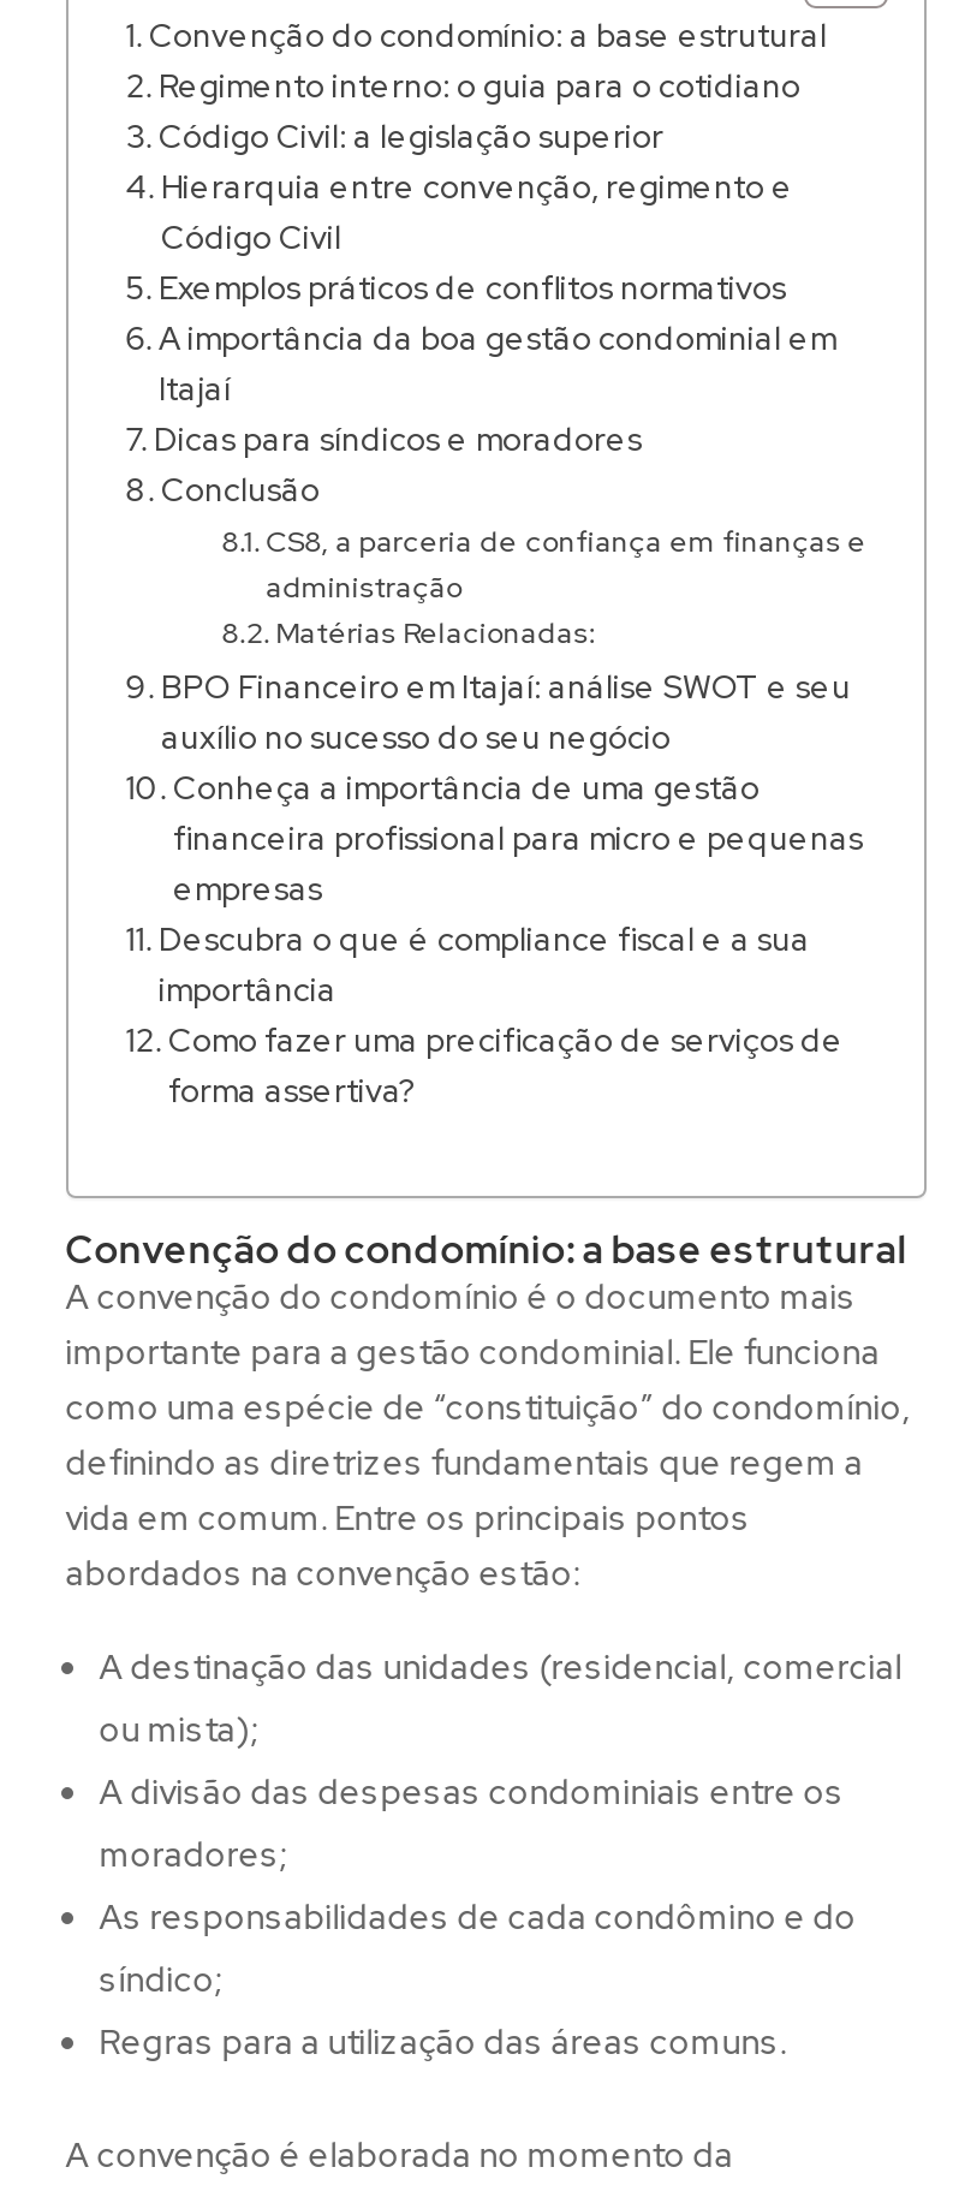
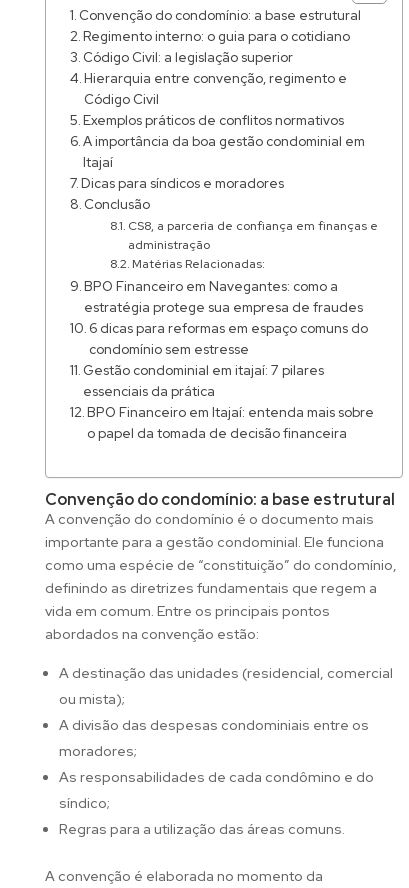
- BPO Financeiro em Itajaí: análise SWOT e seu
- auxílio no sucesso do seu negócio
- Conheça a importância de uma gestão
- financeira profissional para micro e pequenas
- empresas
- Descubra o que é compliance fiscal e a sua
- importância
- Como fazer uma precificação de serviços de
- forma assertiva?
+ BPO Financeiro em Navegantes: como a
+ estratégia protege sua empresa de fraudes
+ 6 dicas para reformas em espaço comuns do
+ condomínio sem estresse
+ Gestão condominial em itajaí: 7 pilares
+ essenciais da prática
+ BPO Financeiro em Itajaí: entenda mais sobre
+ o papel da tomada de decisão financeira
